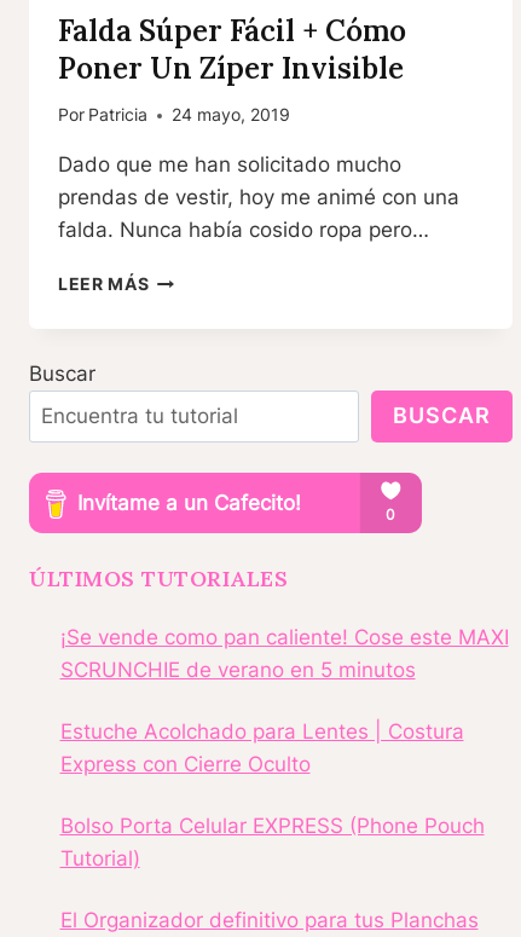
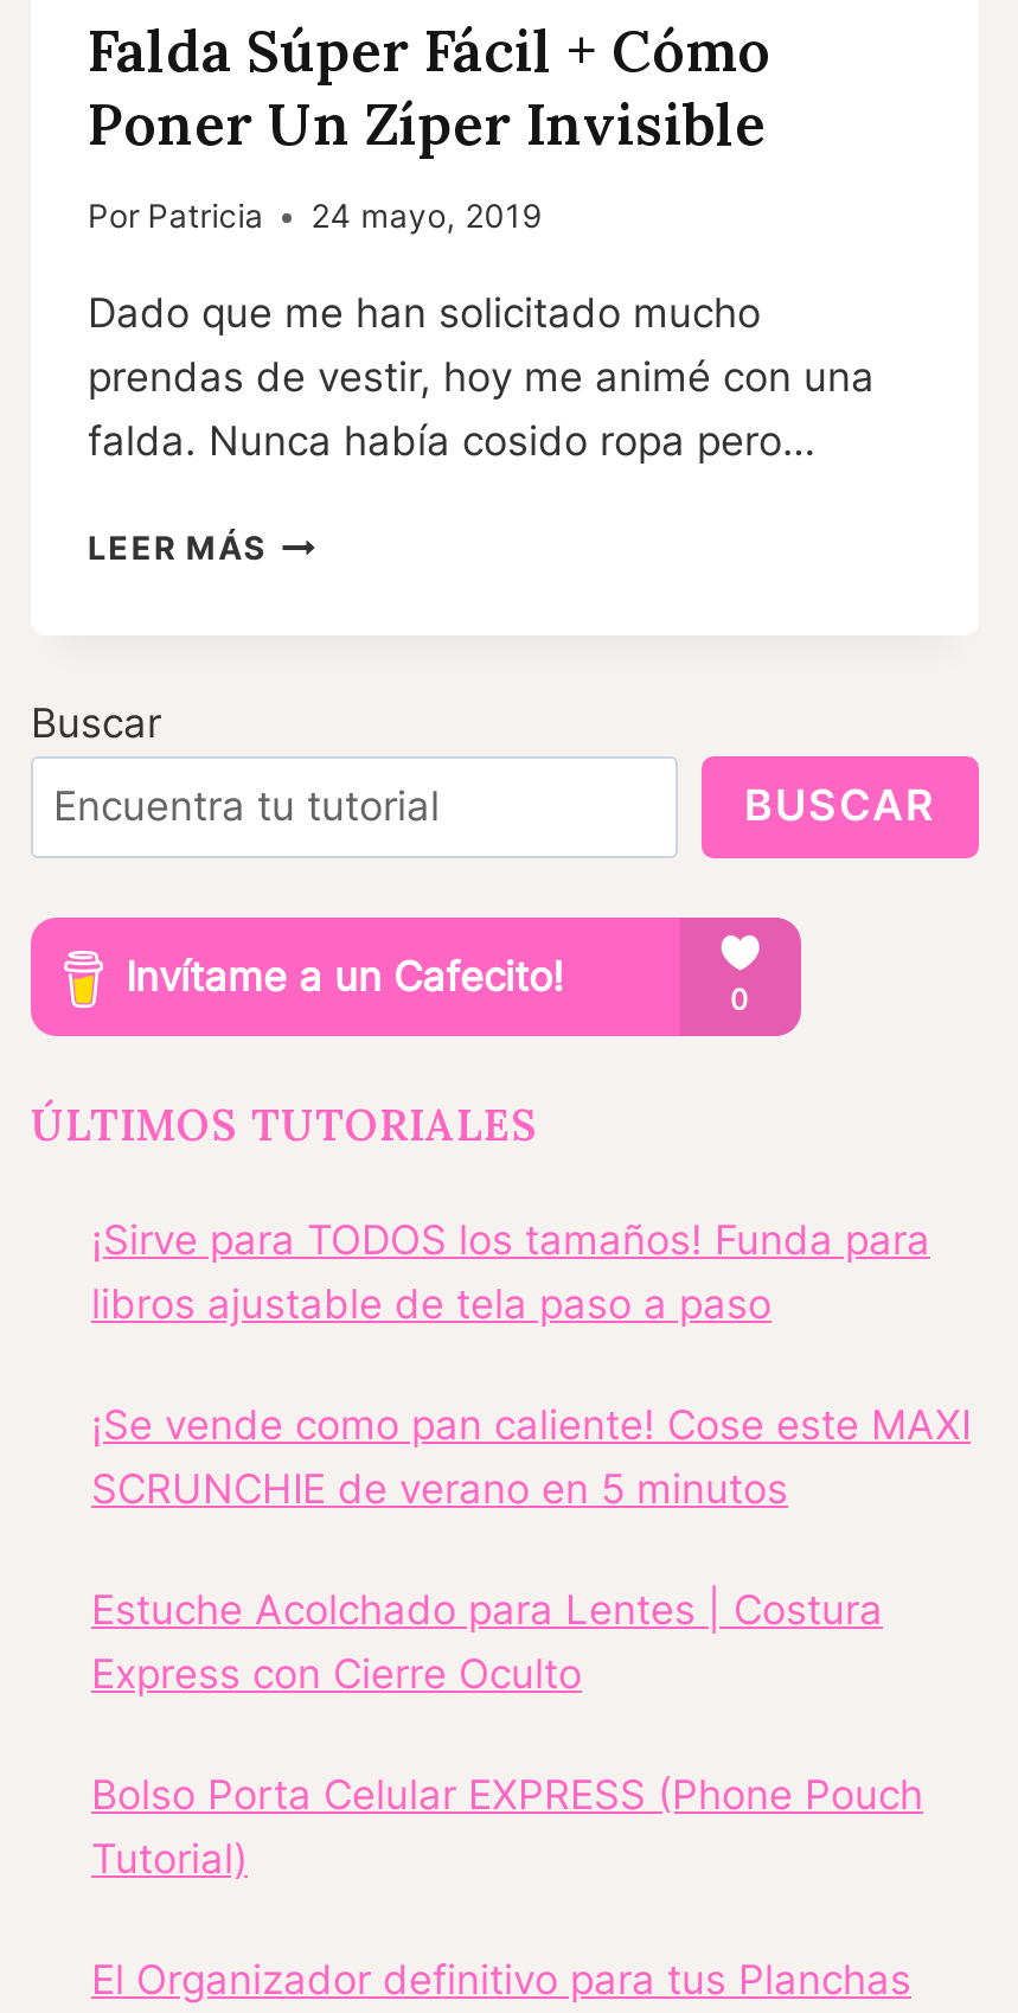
+ ¡Sirve para TODOS los tamaños! Funda para
+ libros ajustable de tela paso a paso
